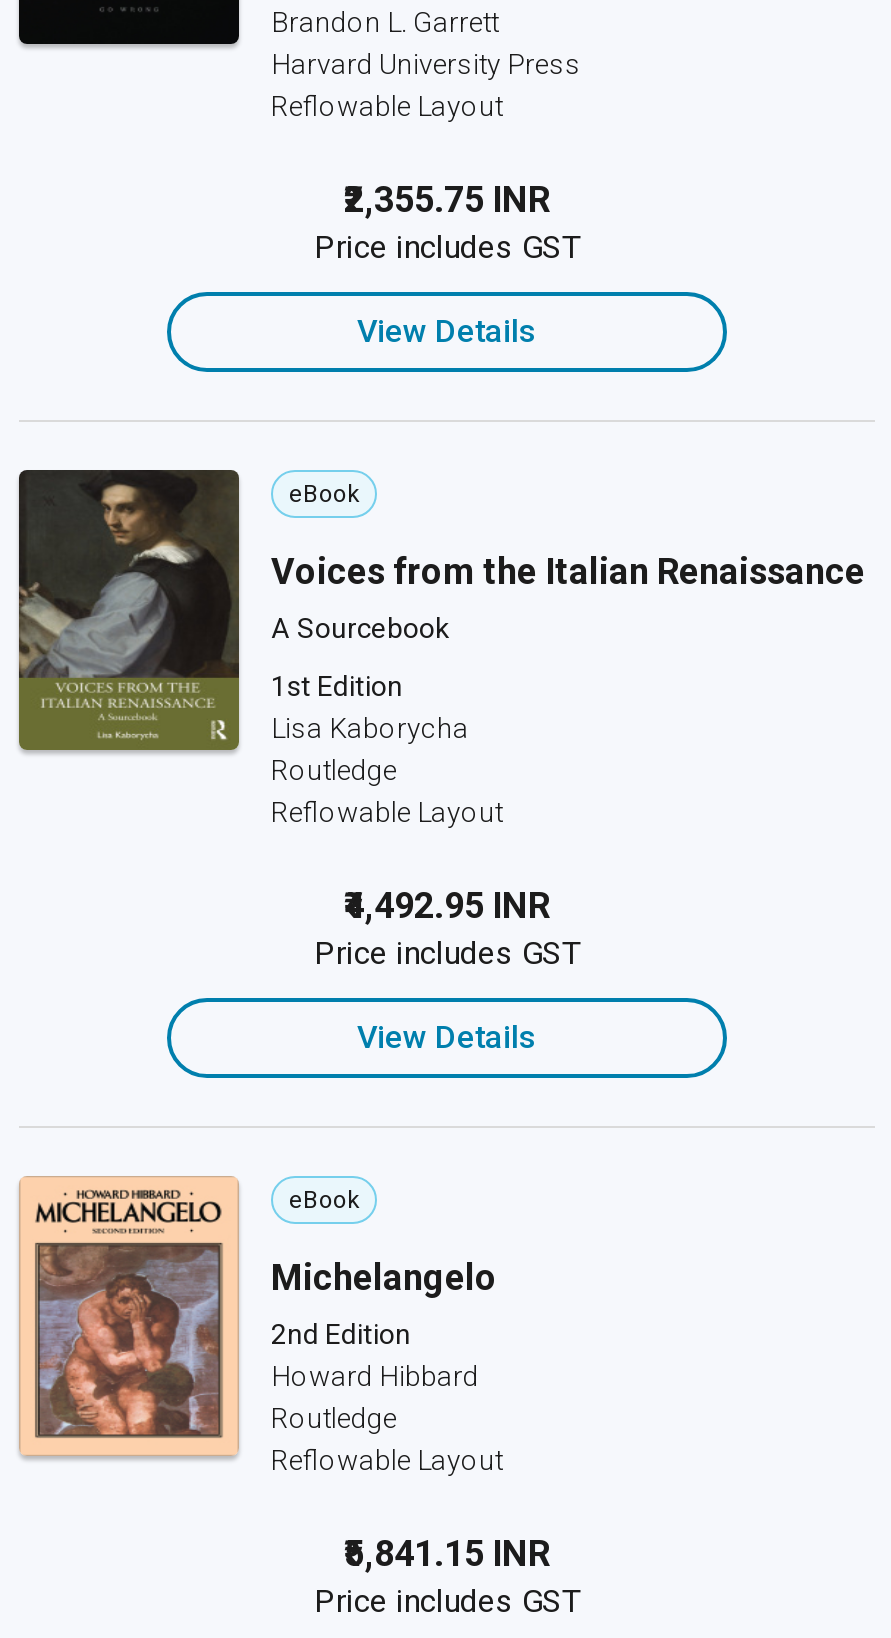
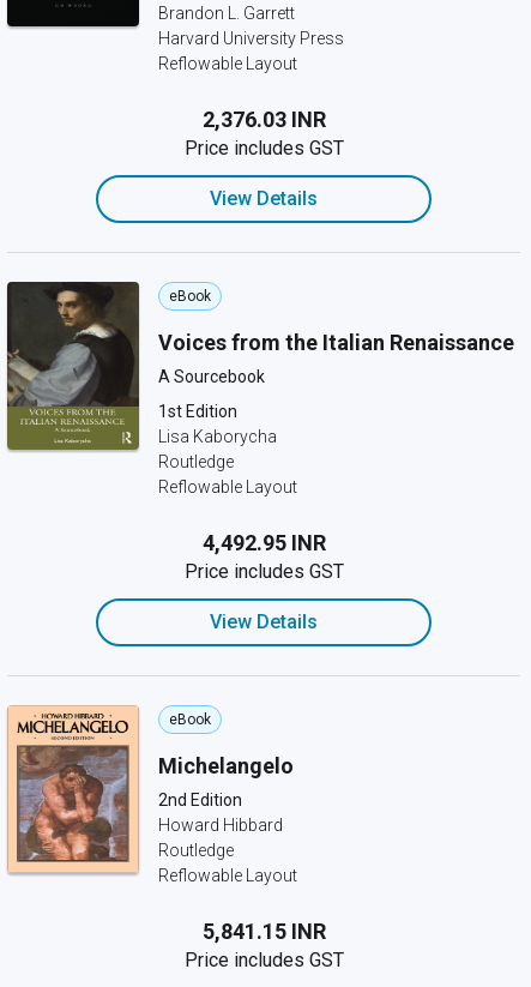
- ₹2,355.75 INR
+ ₹2,376.03 INR
